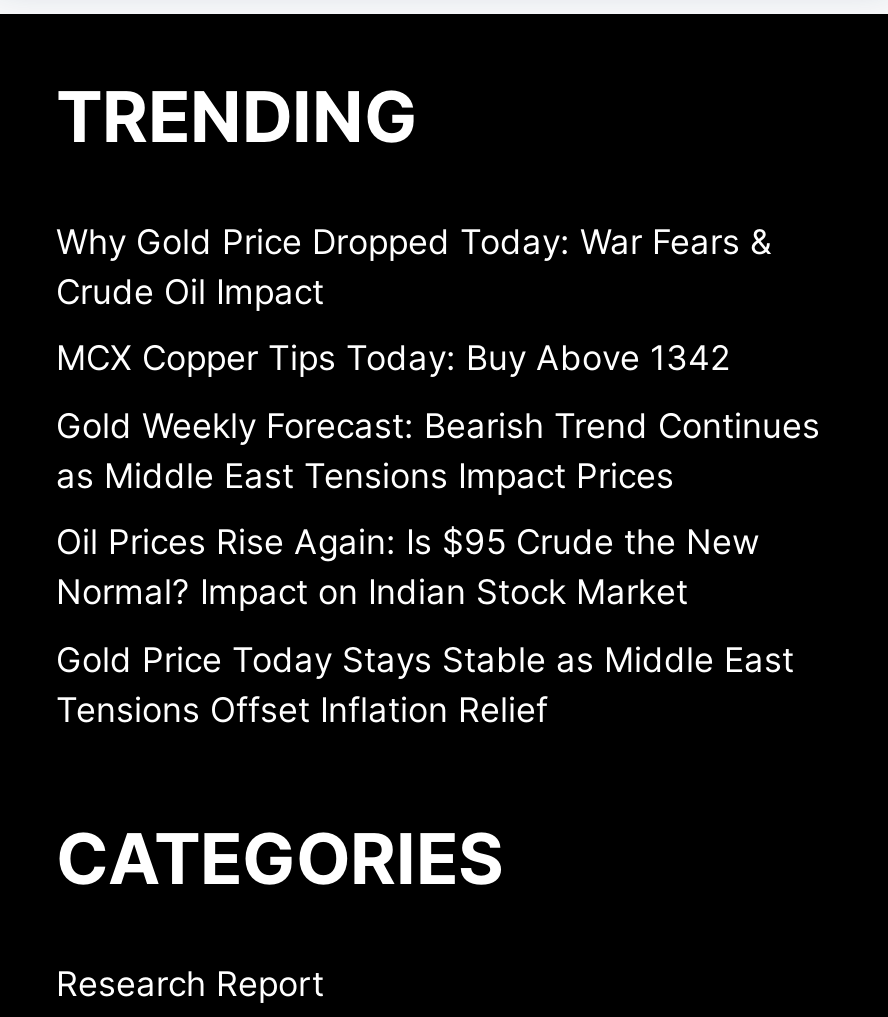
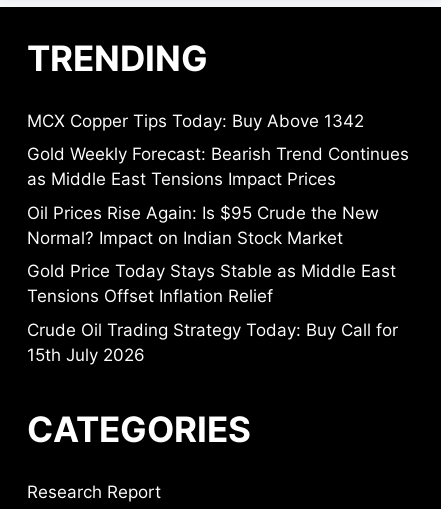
- Why Gold Price Dropped Today: War Fears &
- Crude Oil Impact

moved up: MCX Copper Tips Today: Buy Above 1342 | Gold Weekly Forecast: Bearish Trend Continues | as Middle East Tensions Impact Prices | Oil Prices Rise Again: Is $95 Crude the New | Normal? Impact on Indian Stock Market | Gold Price Today Stays Stable as Middle East | Tensions Offset Inflation Relief

+ Crude Oil Trading Strategy Today: Buy Call for
+ 15th July 2026
